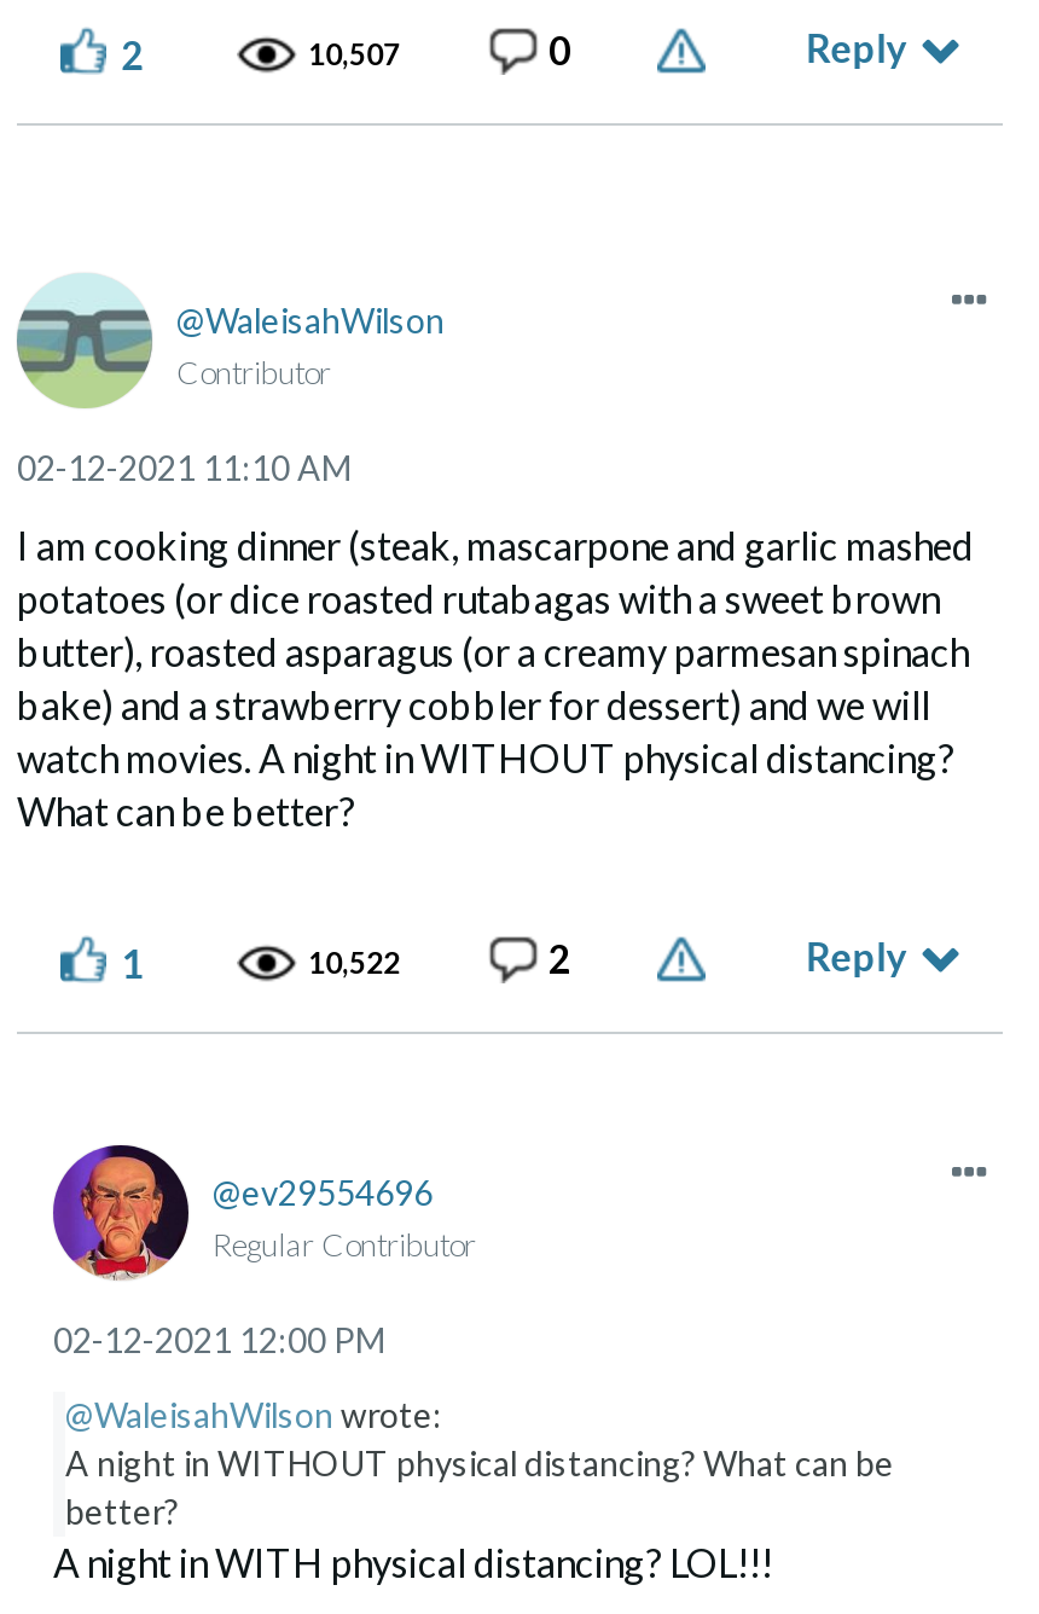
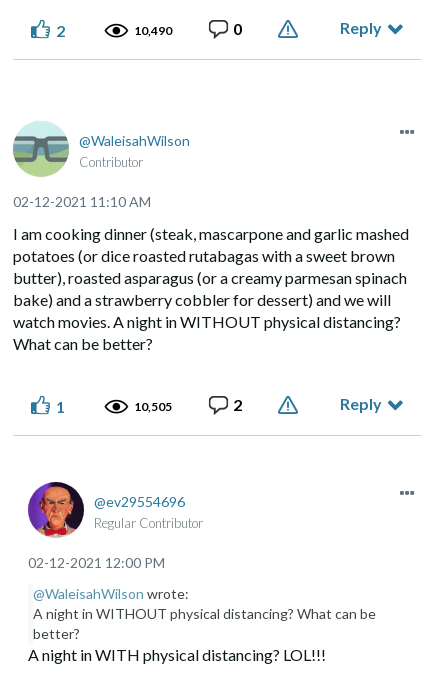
- 10,507
+ 10,490

- 10,522
+ 10,505
